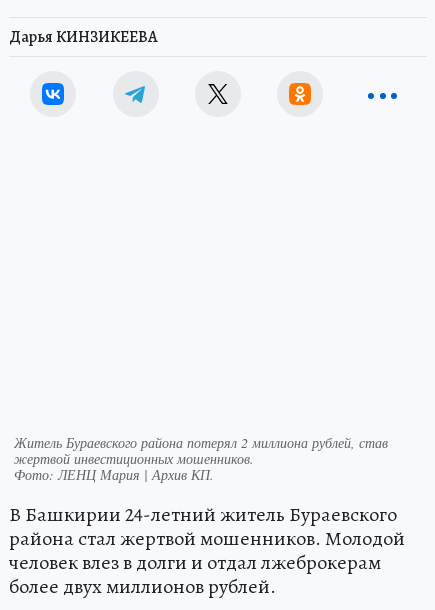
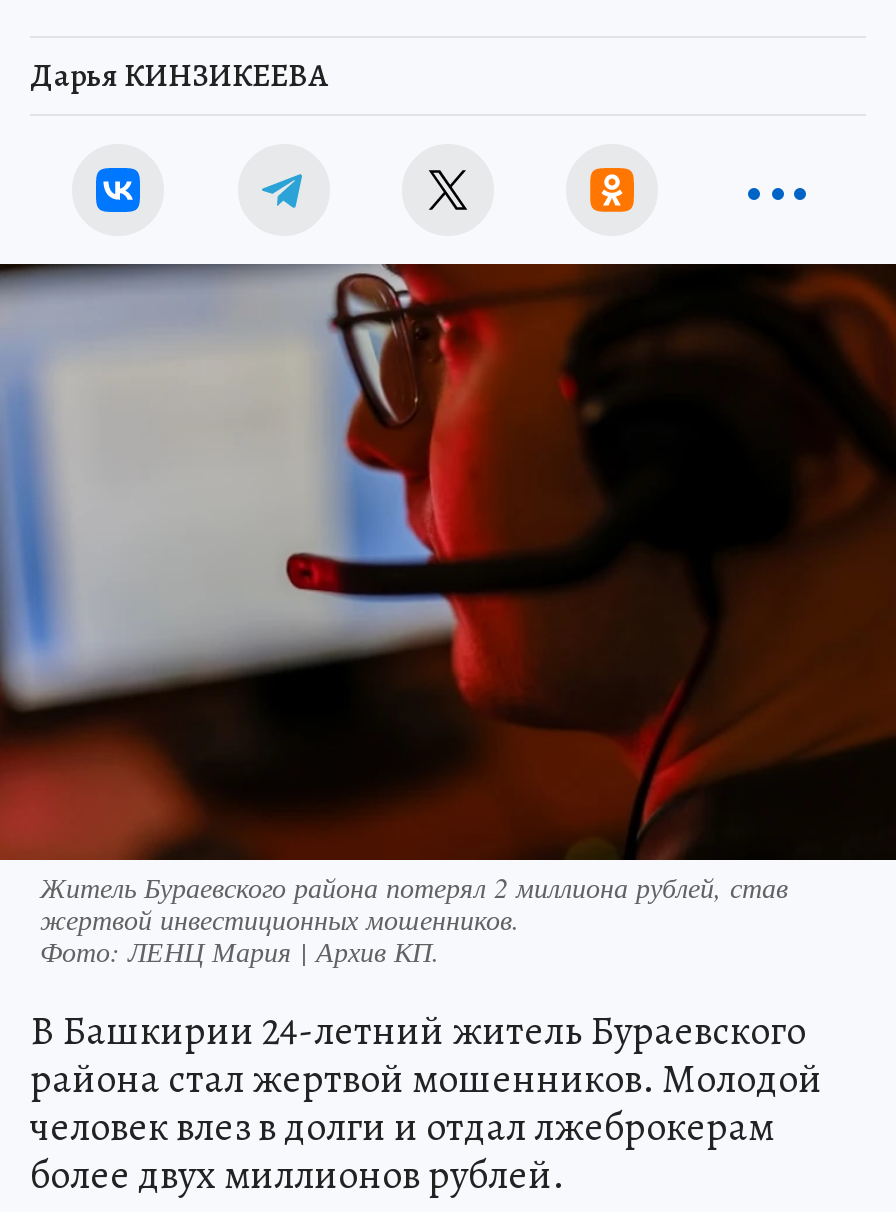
+ [image]
